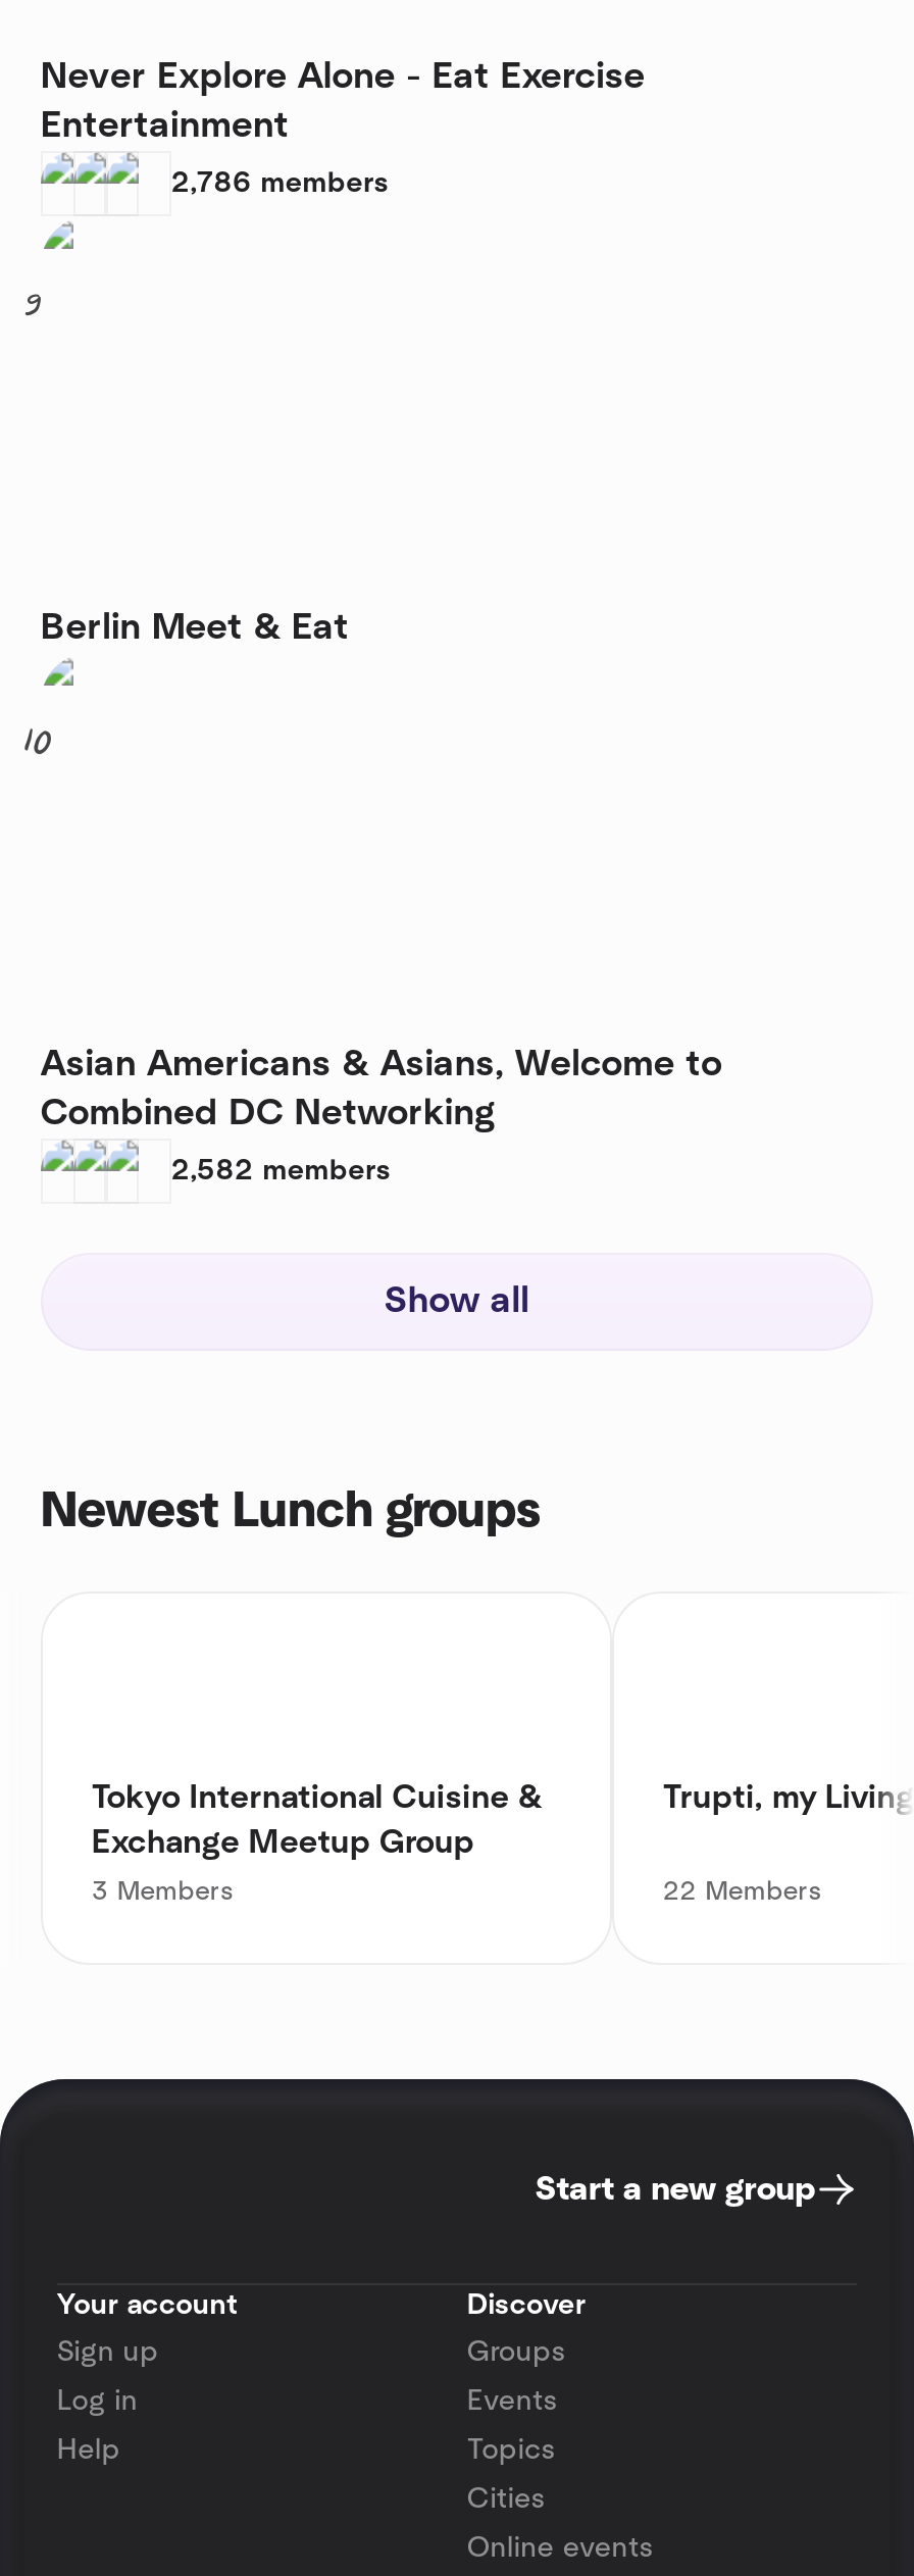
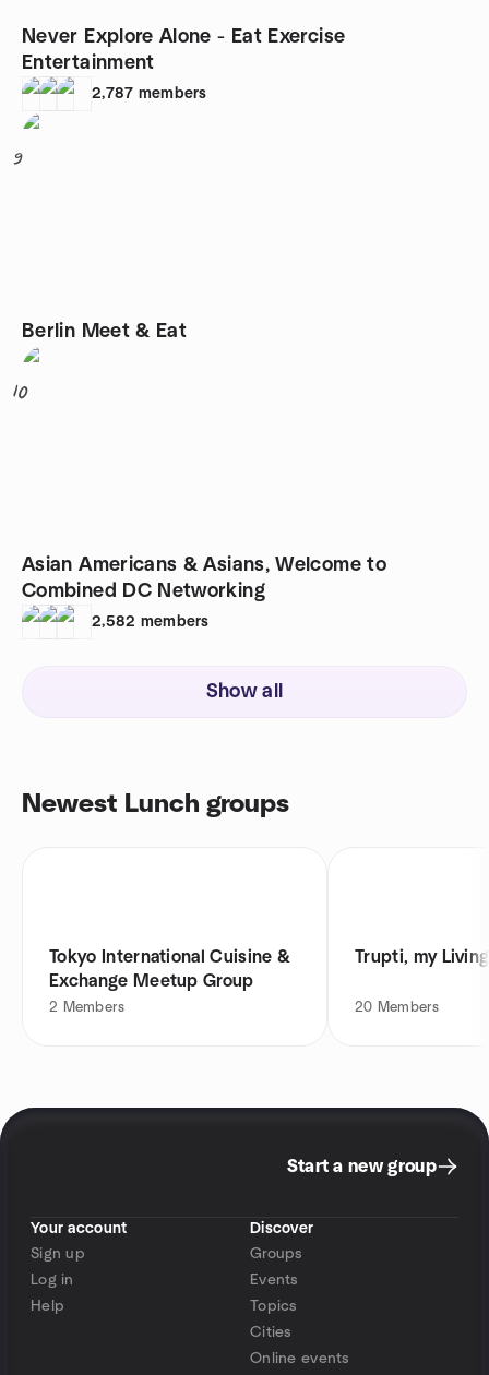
- 2,786 members
+ 2,787 members

- 3 Members
+ 2 Members

- 22 Members
+ 20 Members
